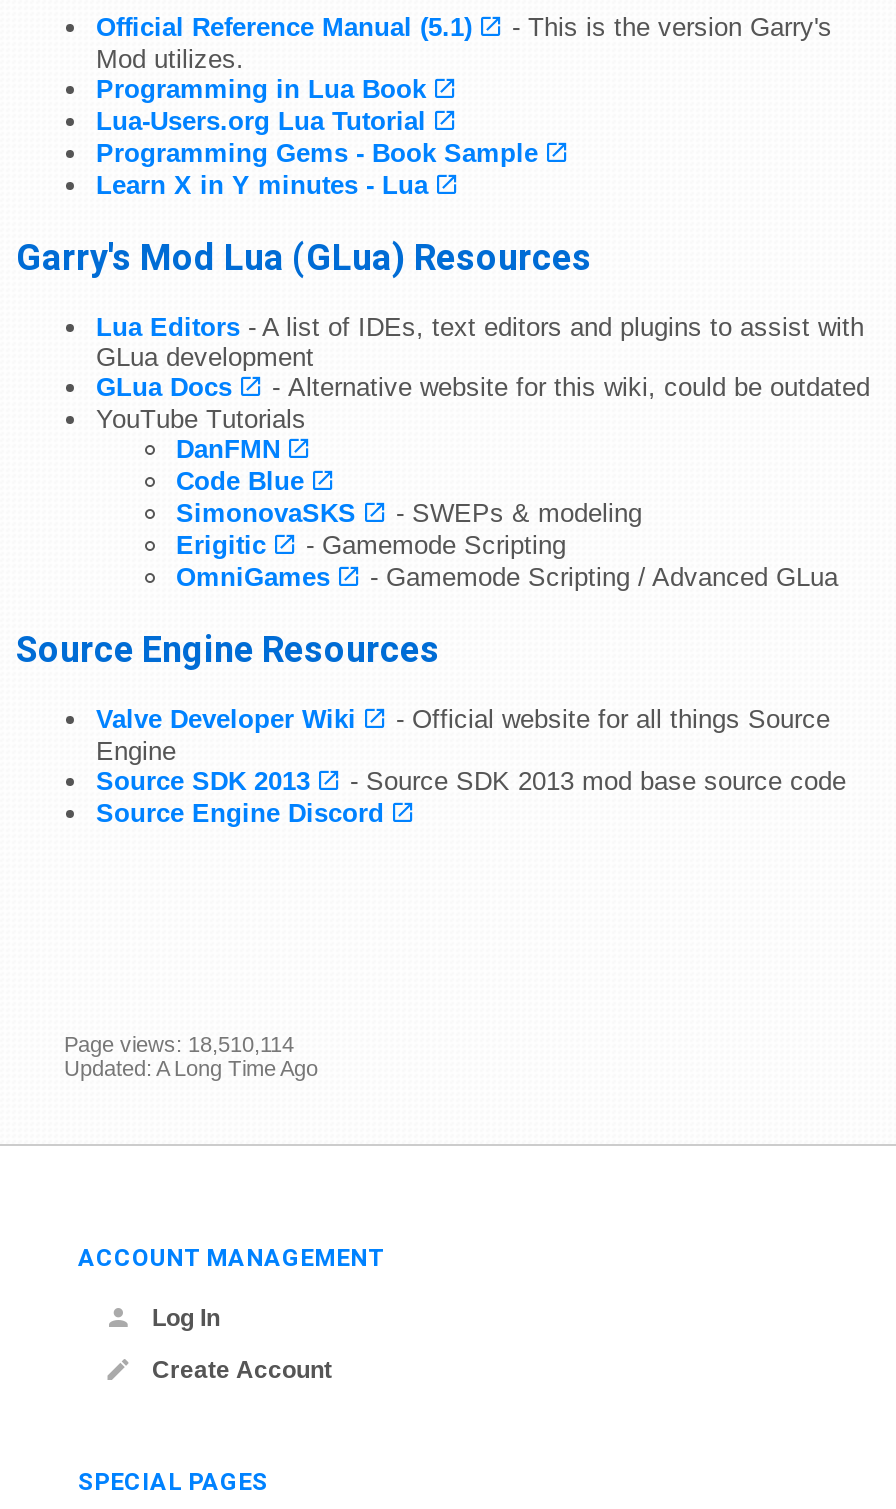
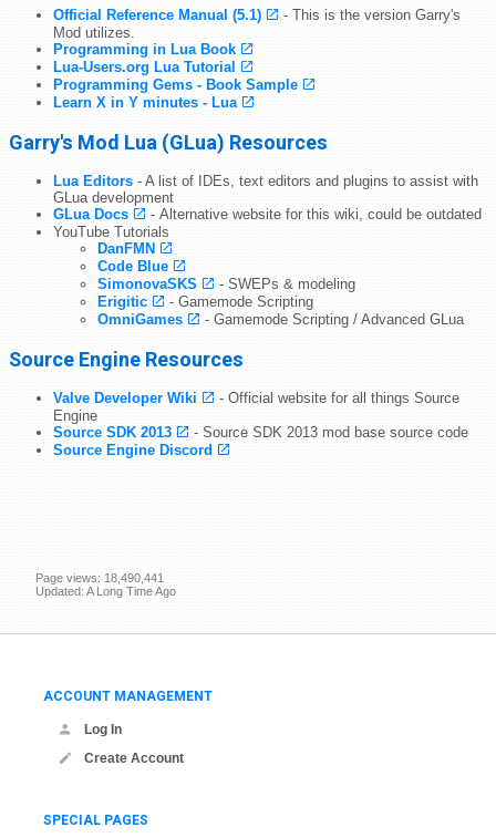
- Page views: 18,510,114
+ Page views: 18,490,441
